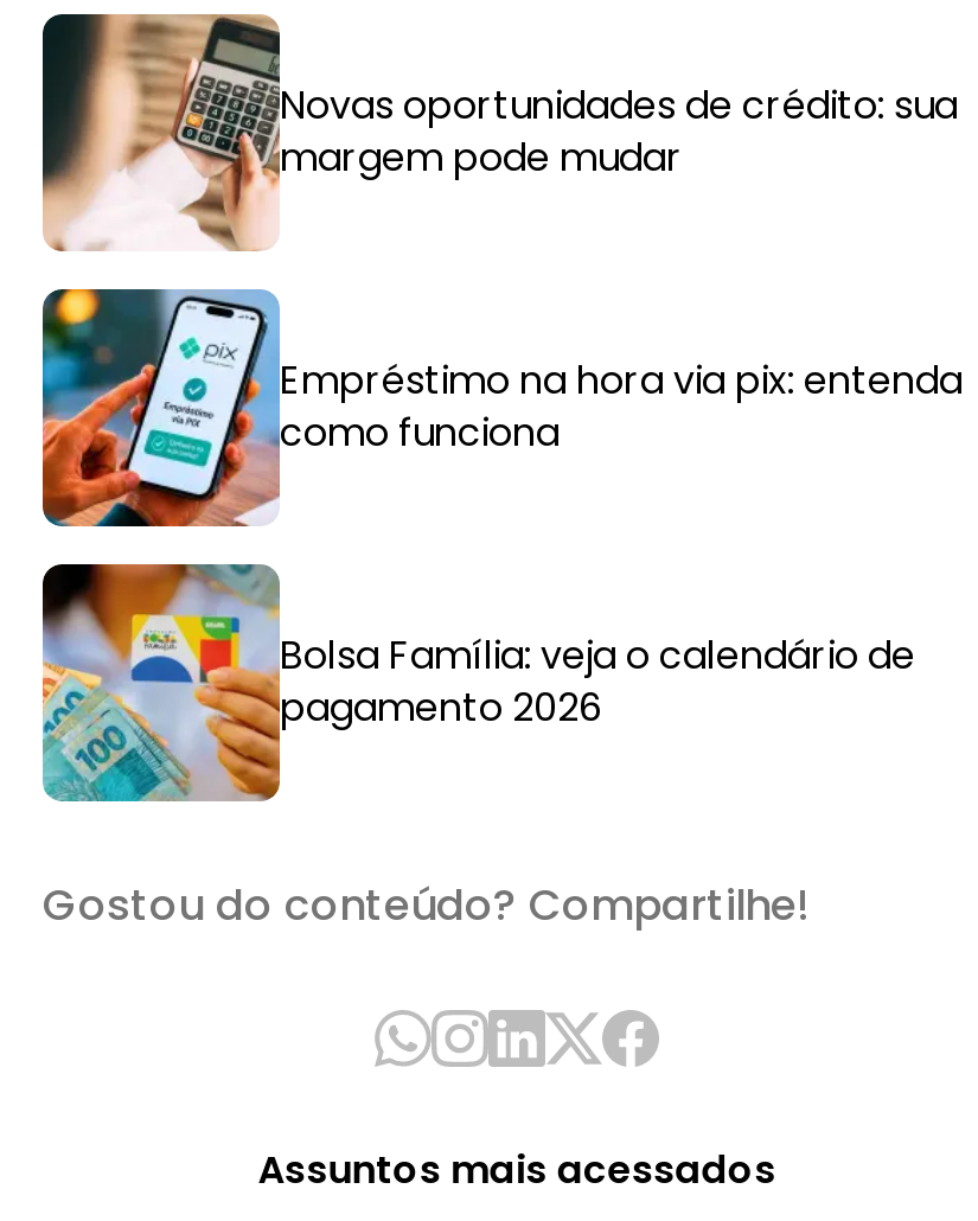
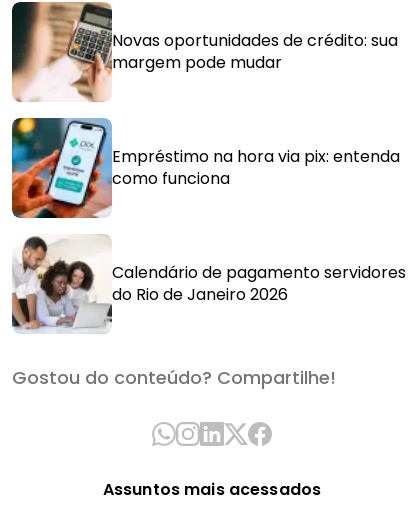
- [image]
- Bolsa Família: veja o calendário de
- pagamento 2026
+ [image]
+ Calendário de pagamento servidores
+ do Rio de Janeiro 2026
